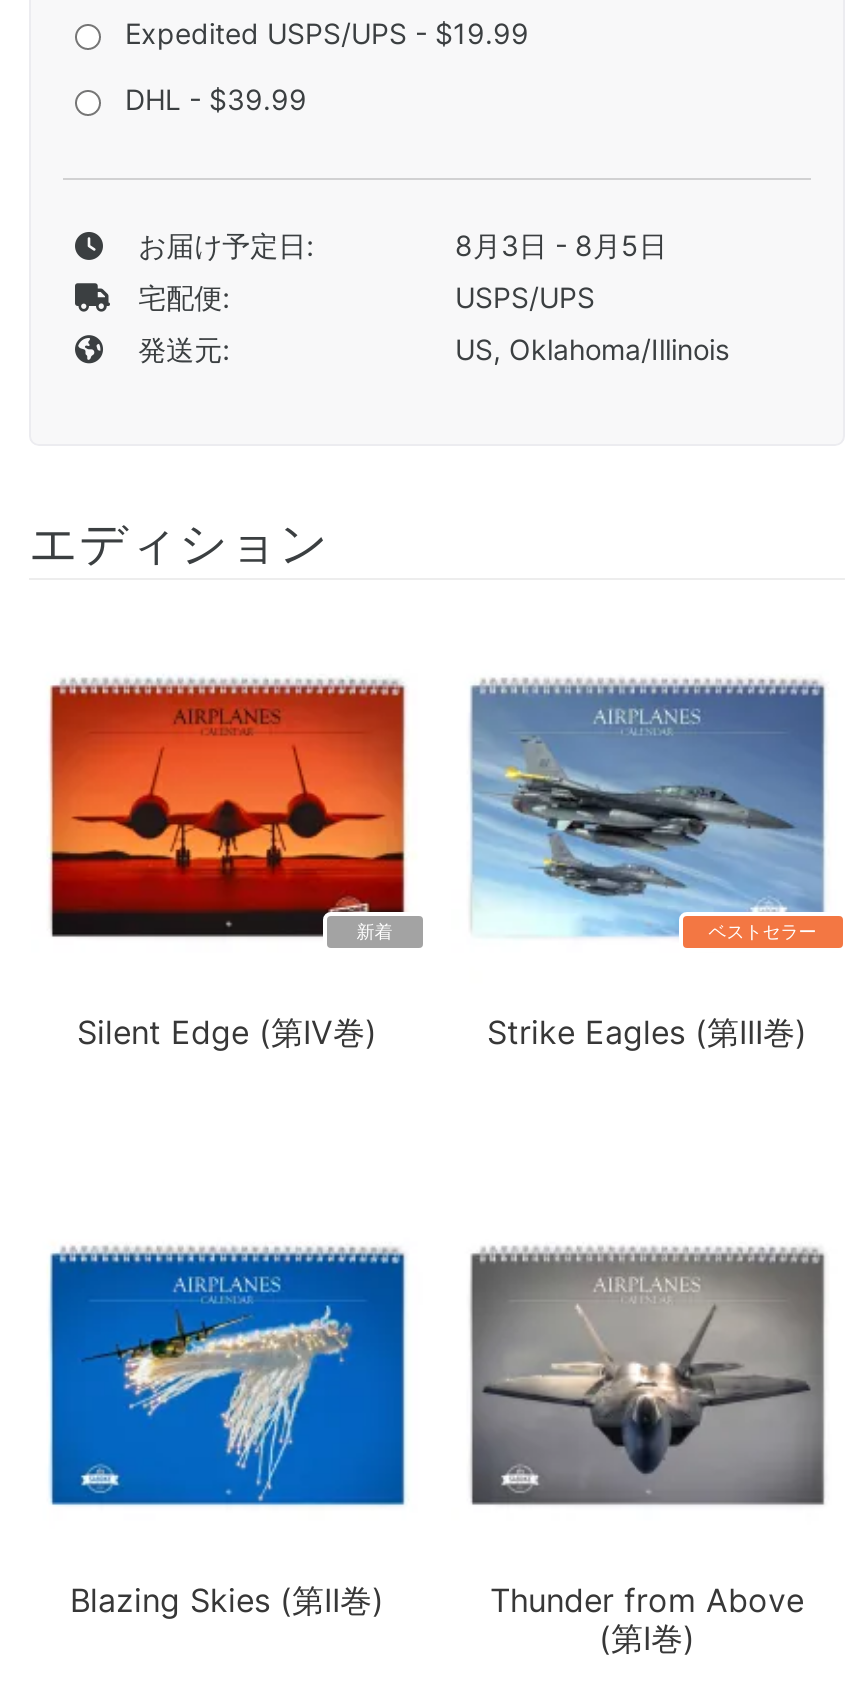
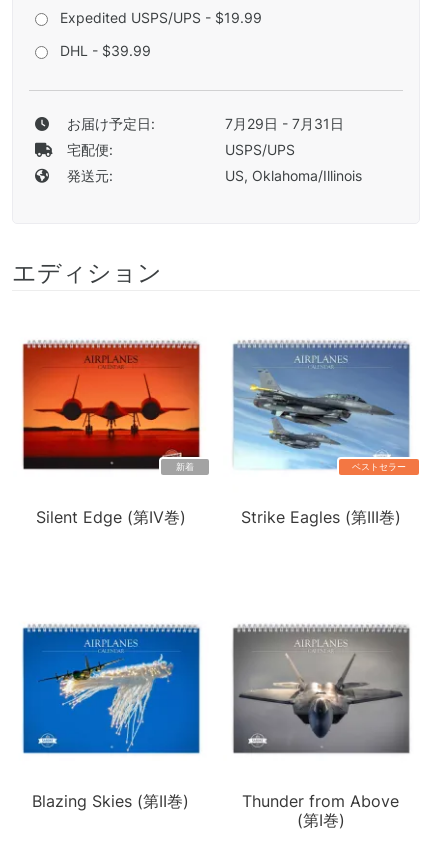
- 8月3日 - 8月5日
+ 7月29日 - 7月31日
